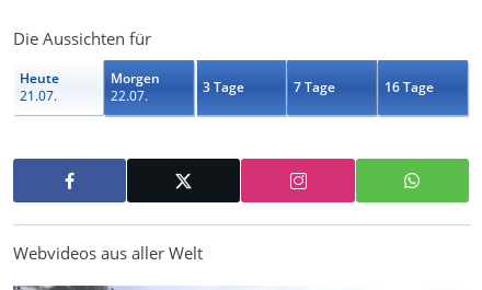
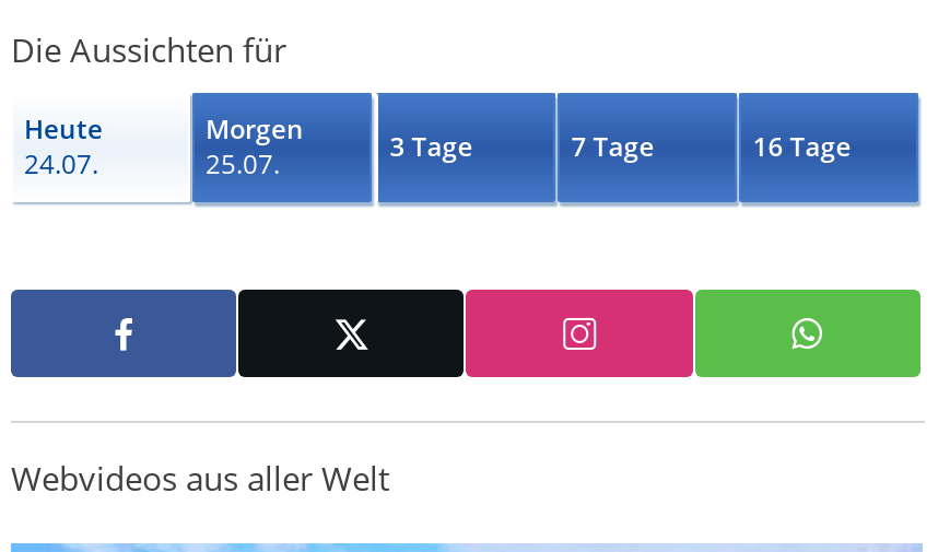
- 21.07.
+ 24.07.

- 22.07.
+ 25.07.
